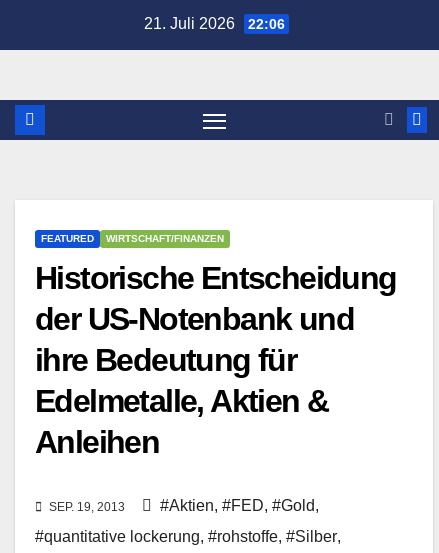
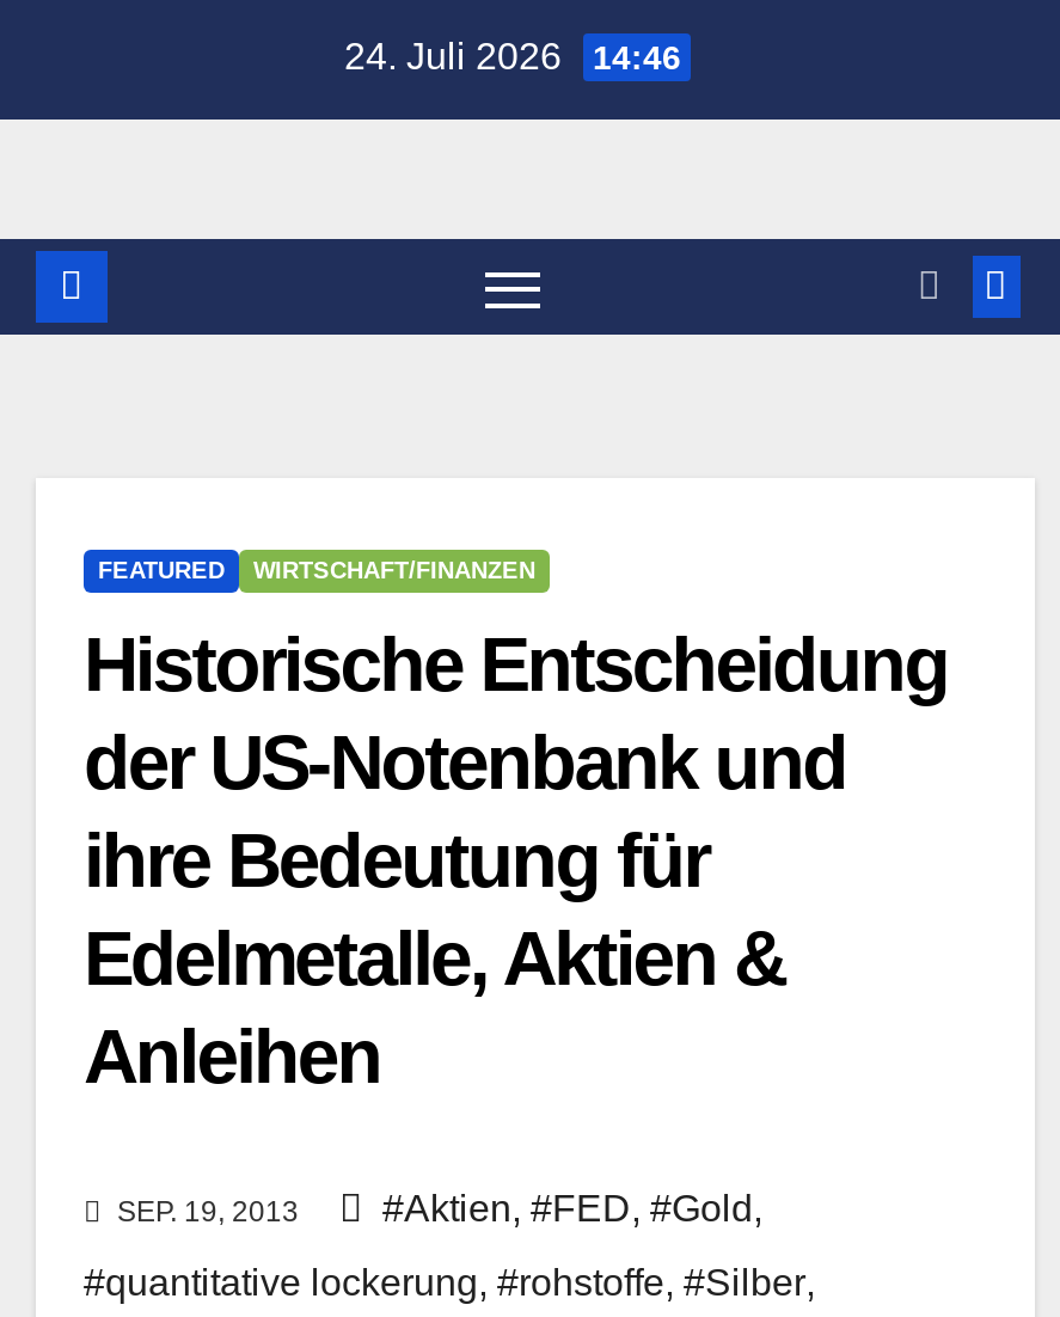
- 21. Juli 2026 22:06
+ 24. Juli 2026 14:46
